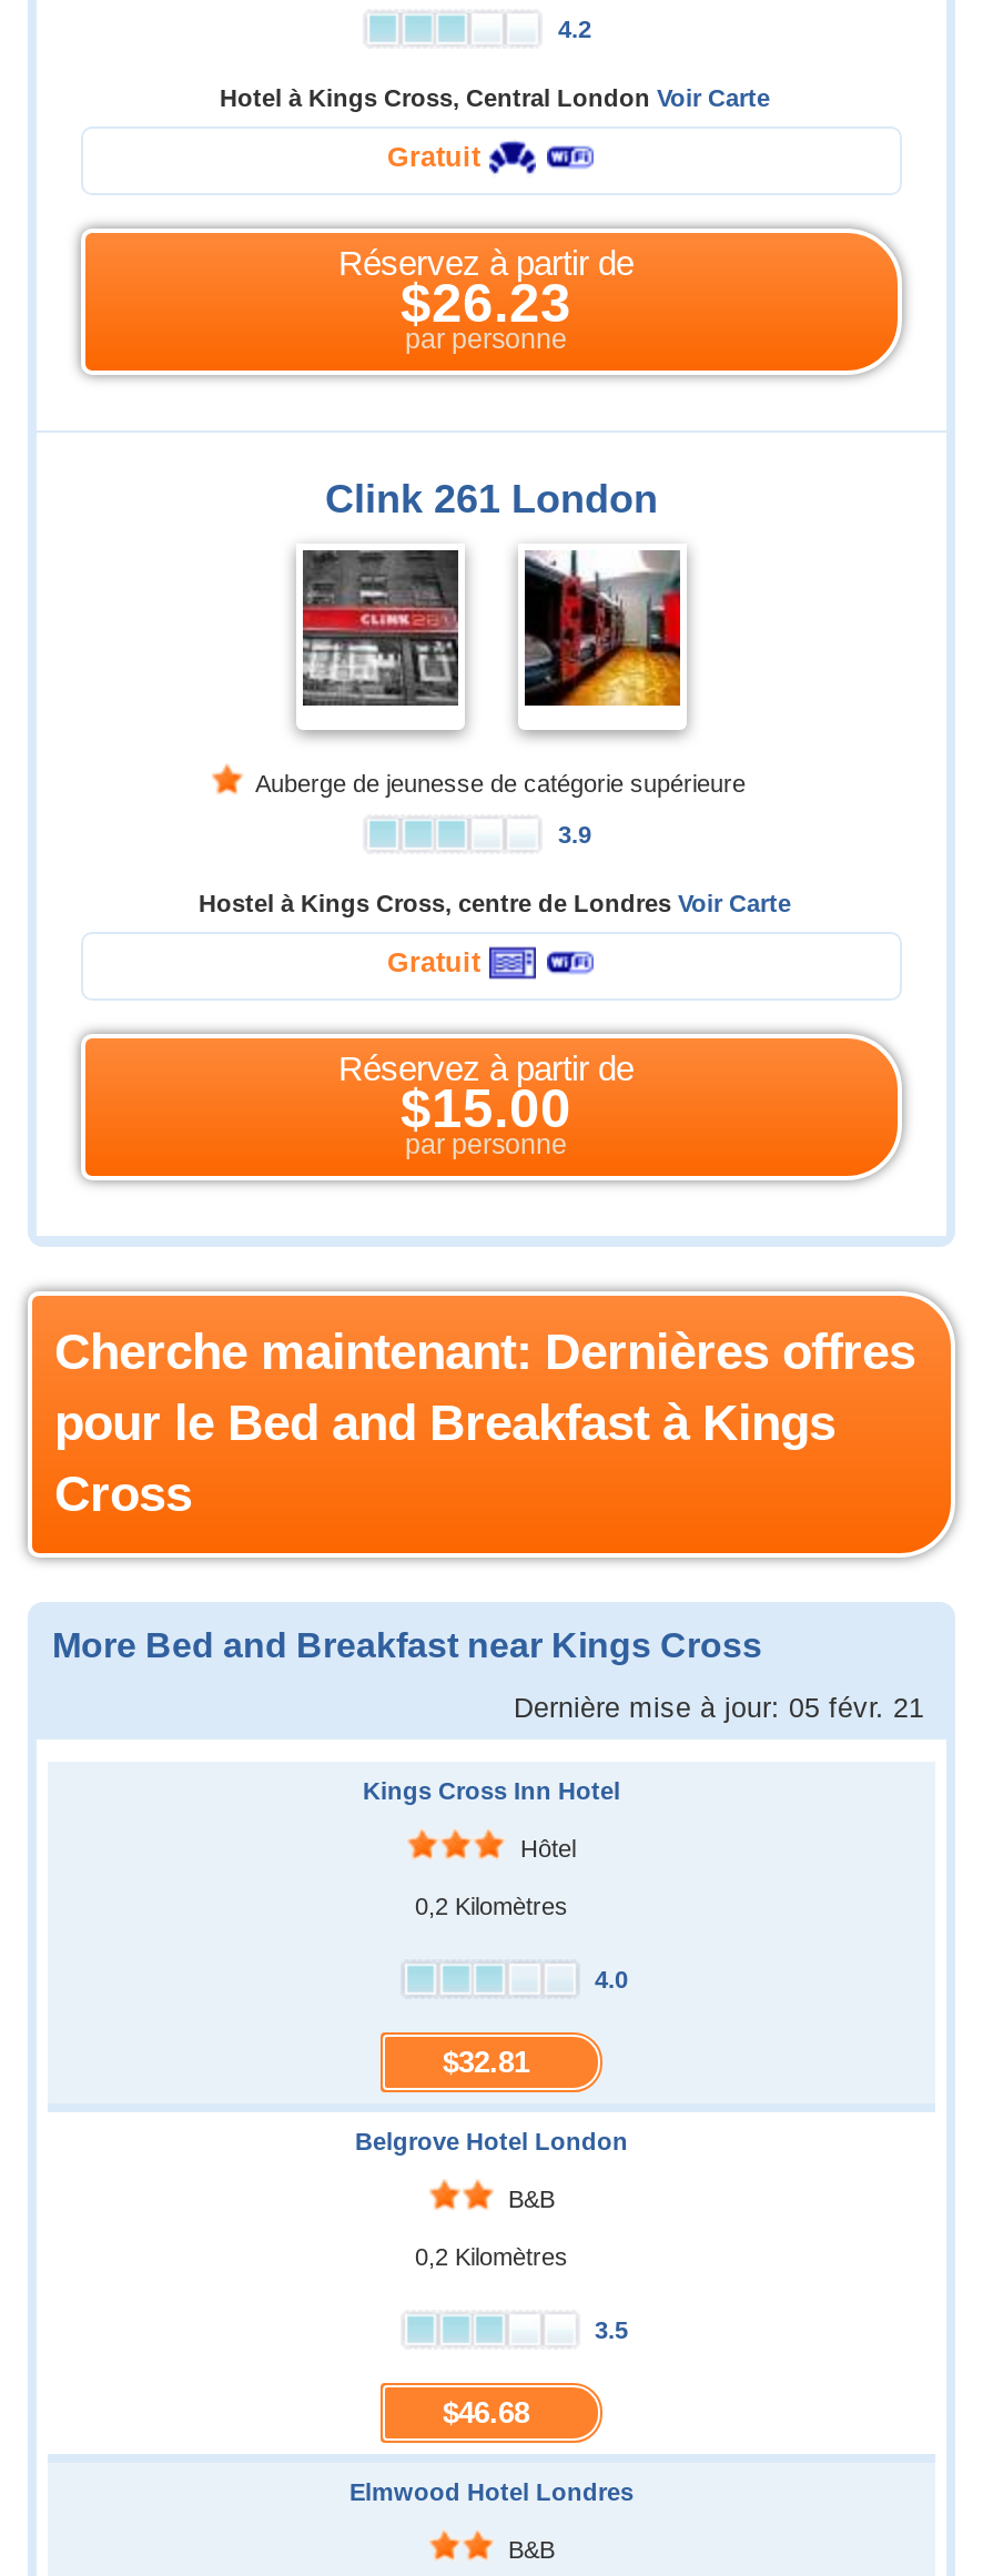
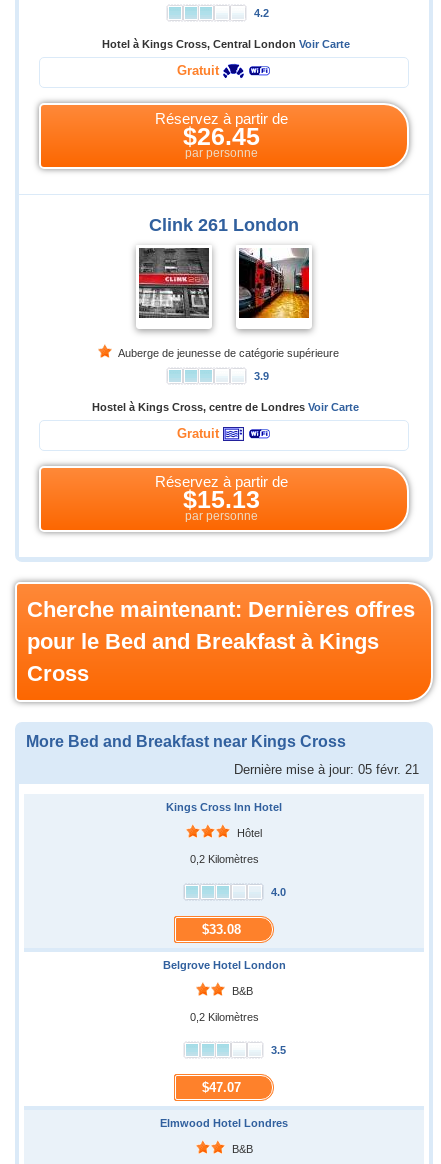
- $26.23
+ $26.45

- $15.00
+ $15.13

- $32.81
+ $33.08

- $46.68
+ $47.07
